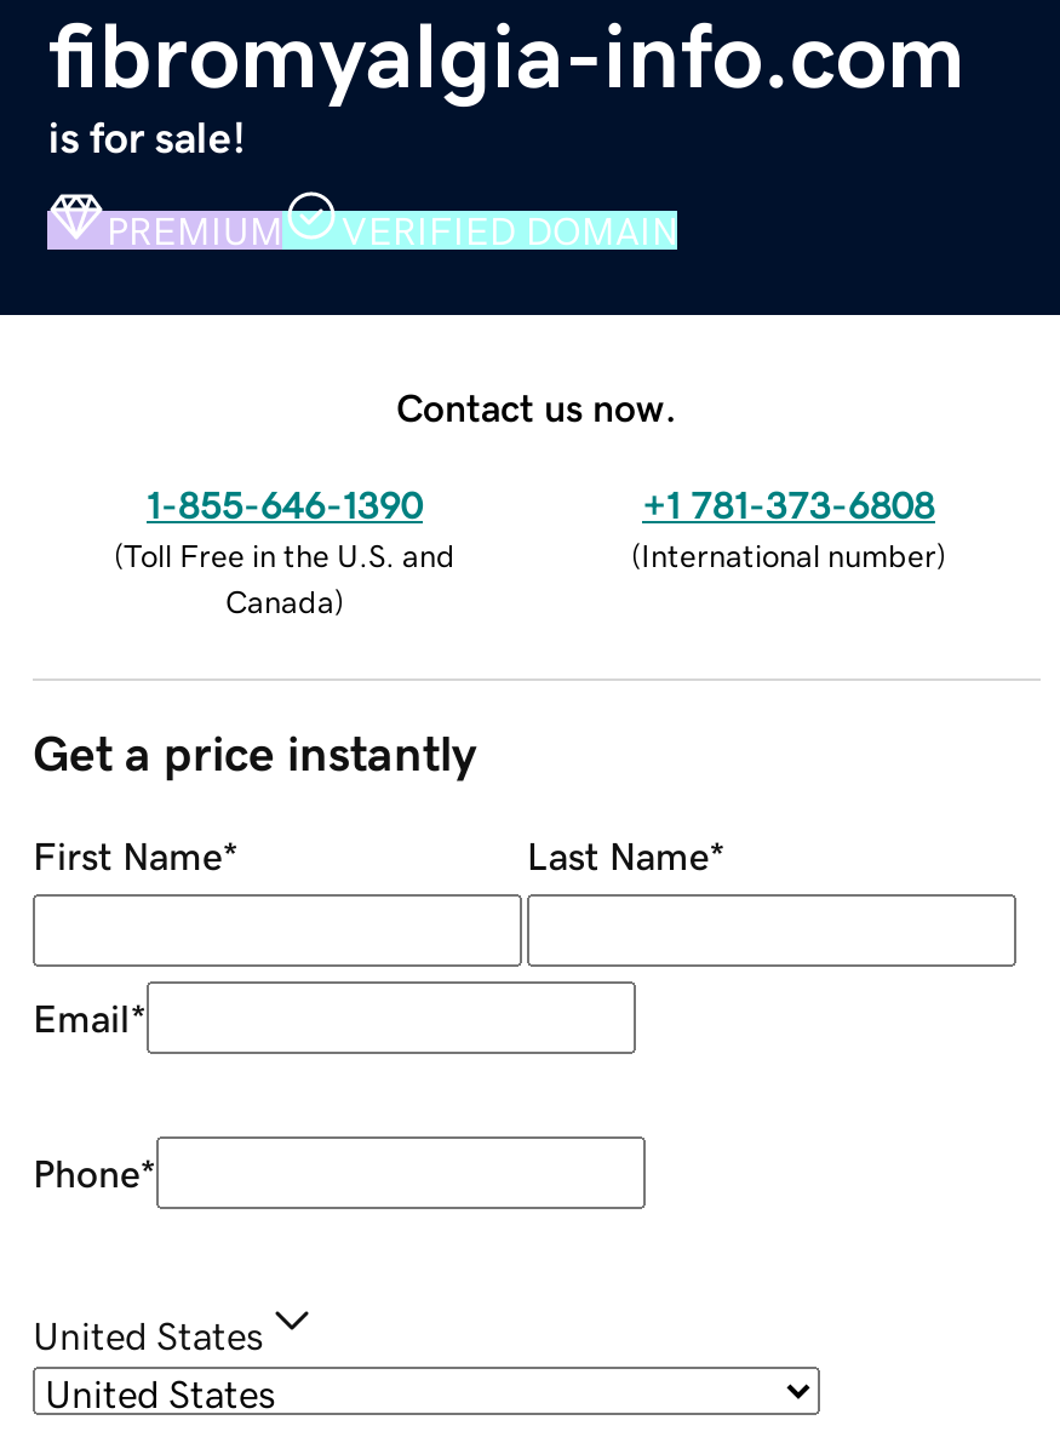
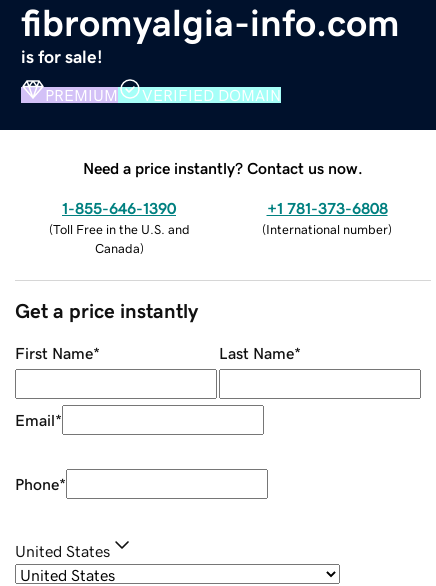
- Contact us now.
+ Need a price instantly? Contact us now.
